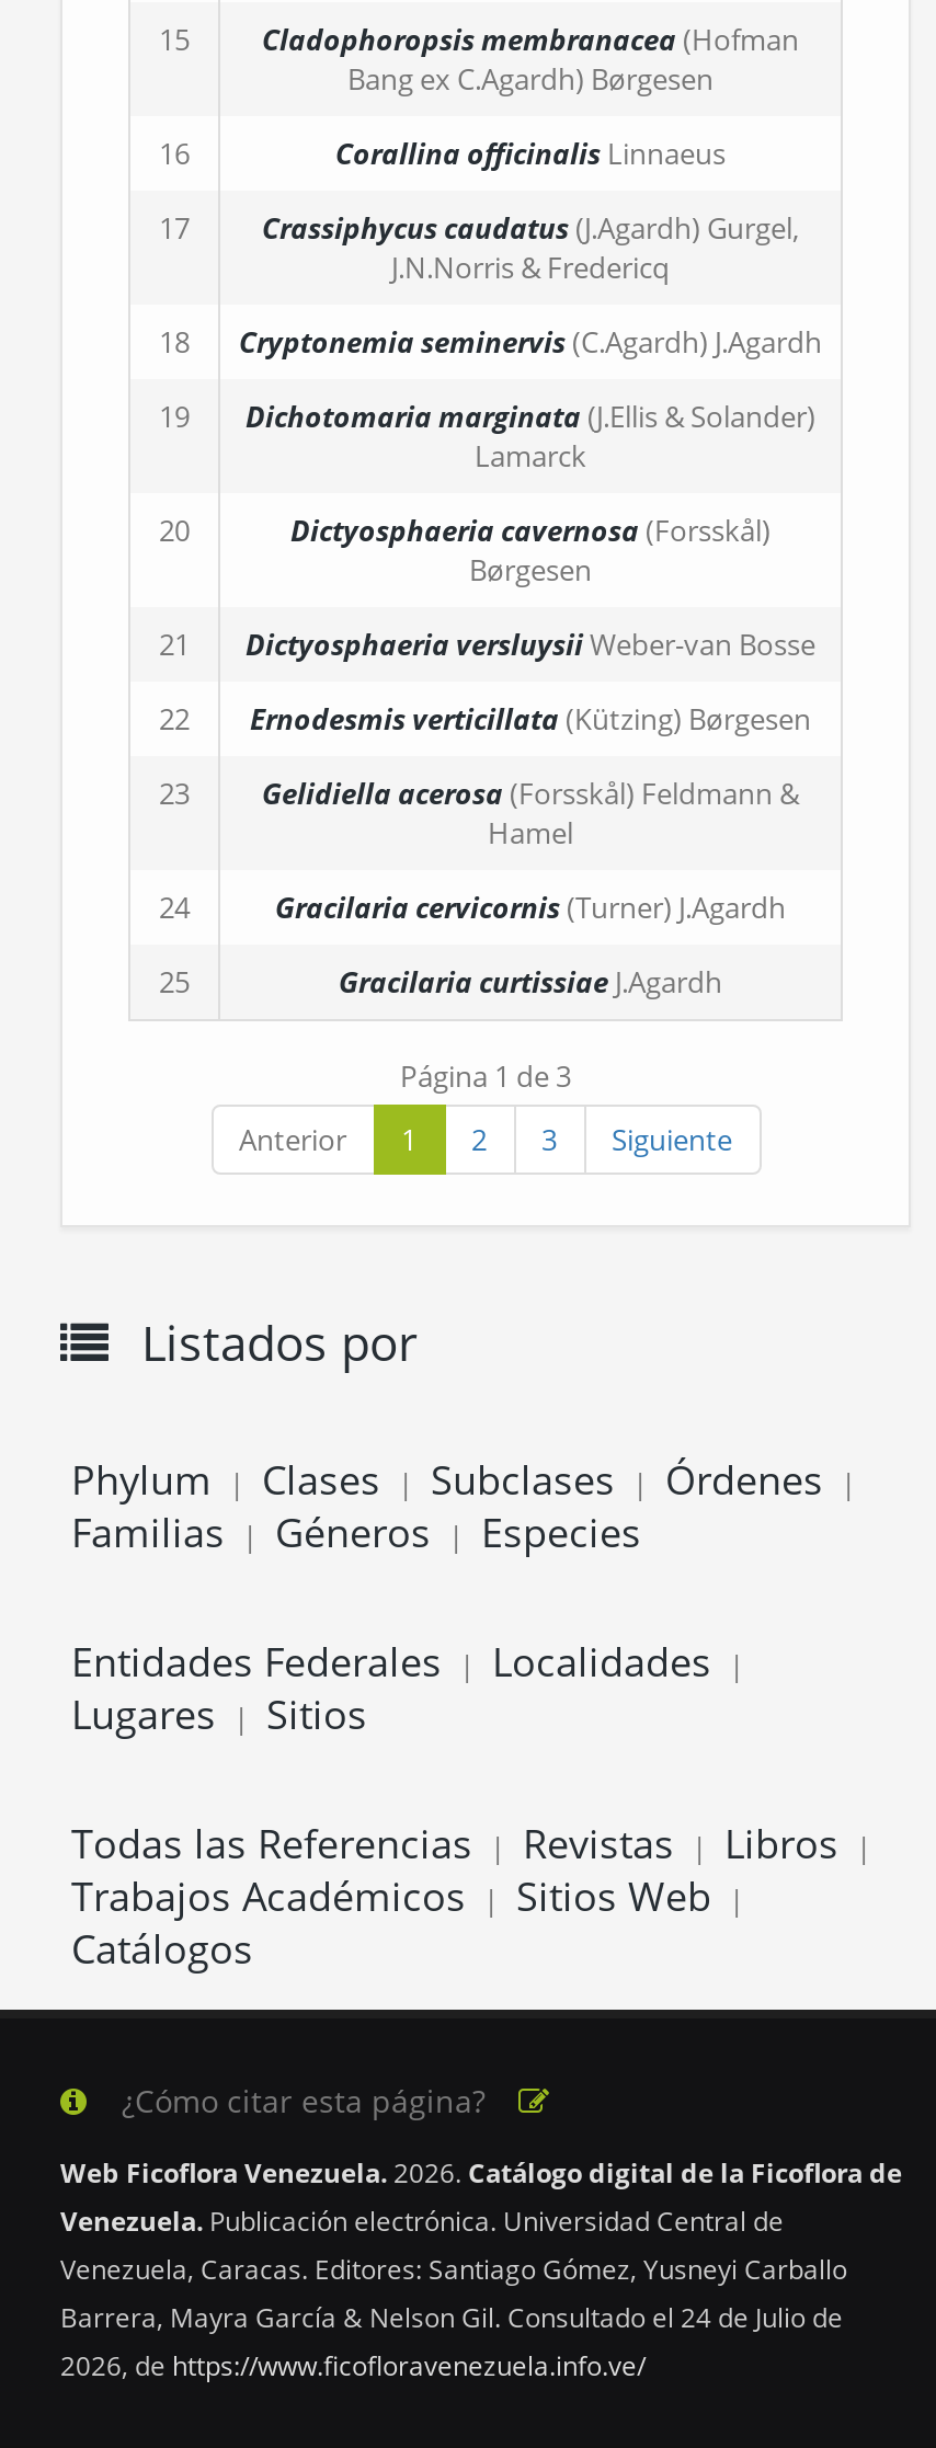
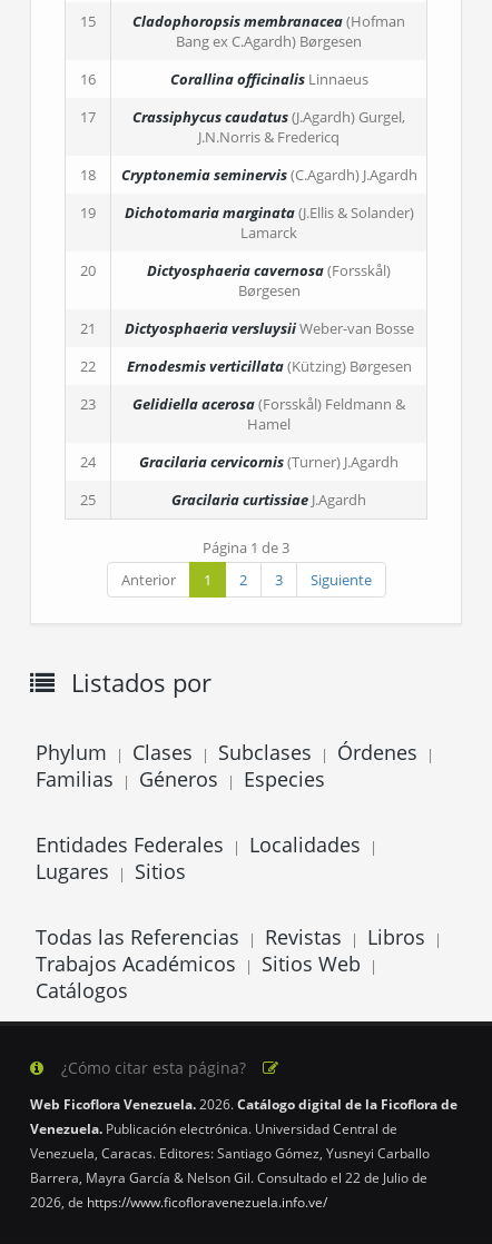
- Barrera, Mayra García & Nelson Gil. Consultado el 24 de Julio de
+ Barrera, Mayra García & Nelson Gil. Consultado el 22 de Julio de
